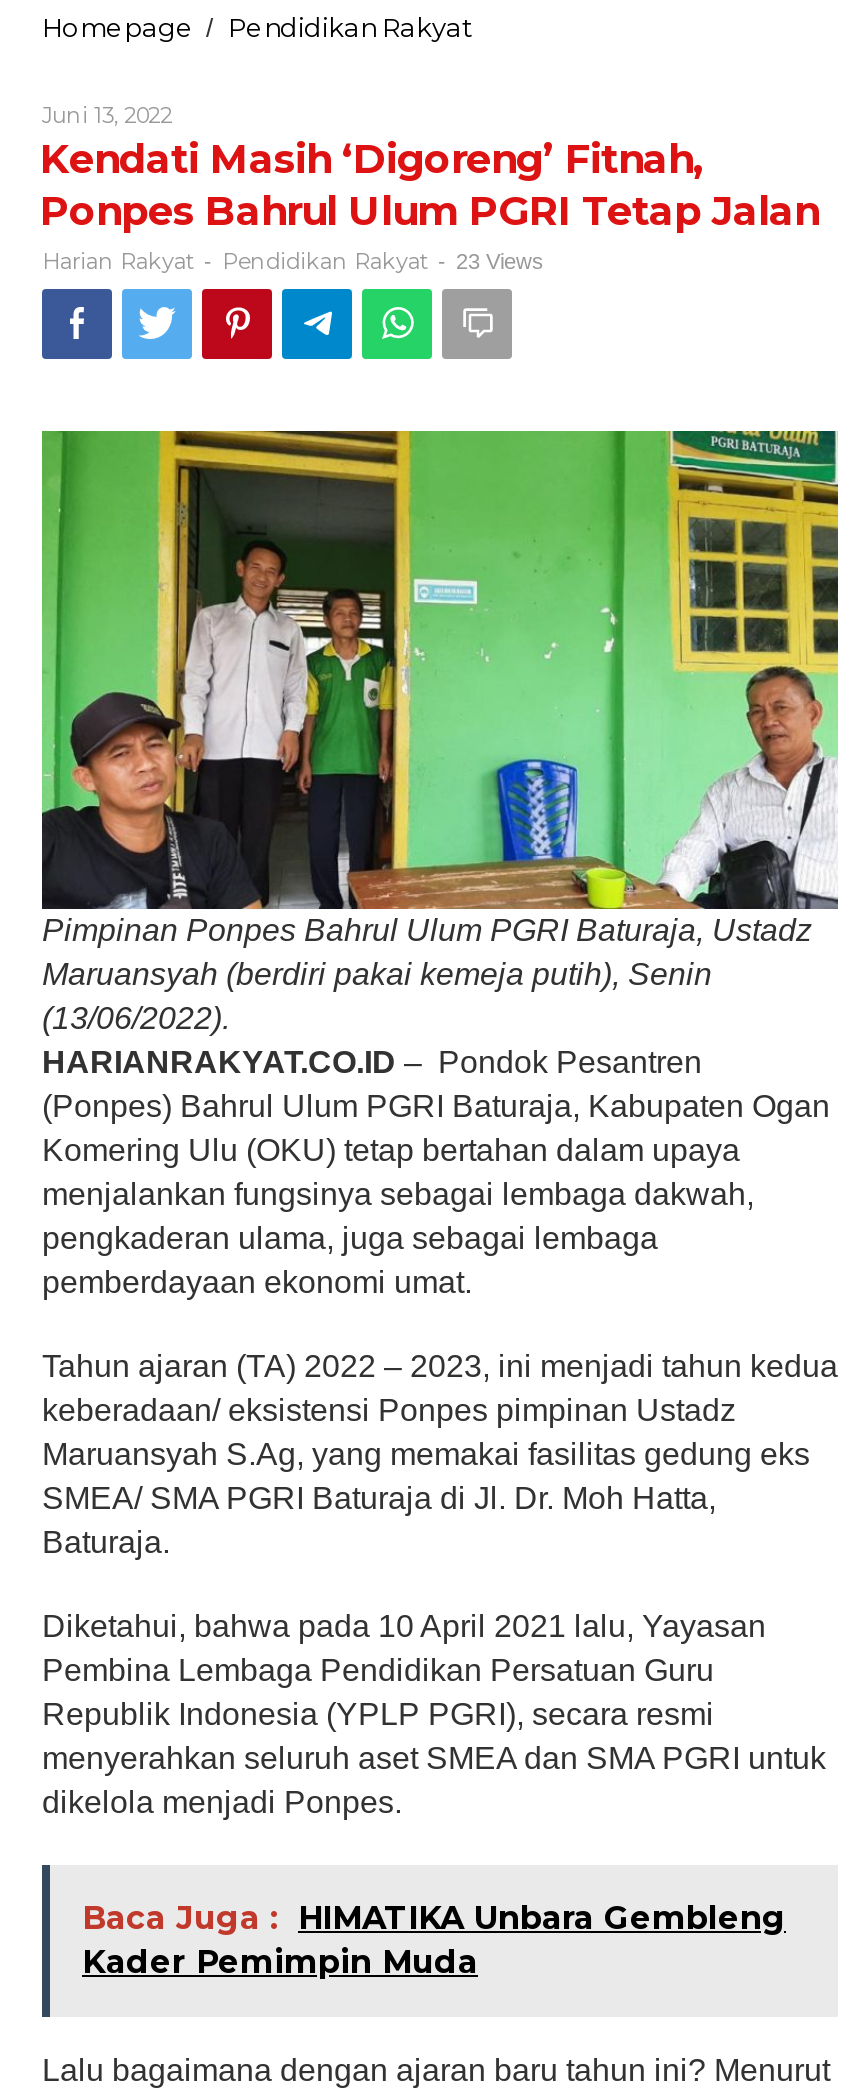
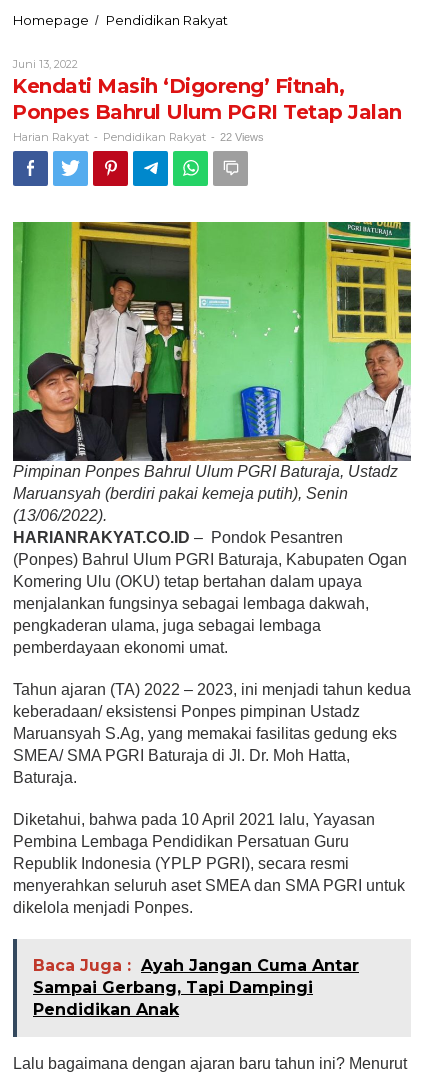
- Harian Rakyat - Pendidikan Rakyat - 23 Views
+ Harian Rakyat - Pendidikan Rakyat - 22 Views

- Baca Juga : HIMATIKA Unbara Gembleng
- Kader Pemimpin Muda
+ Baca Juga : Ayah Jangan Cuma Antar
+ Sampai Gerbang, Tapi Dampingi
+ Pendidikan Anak
